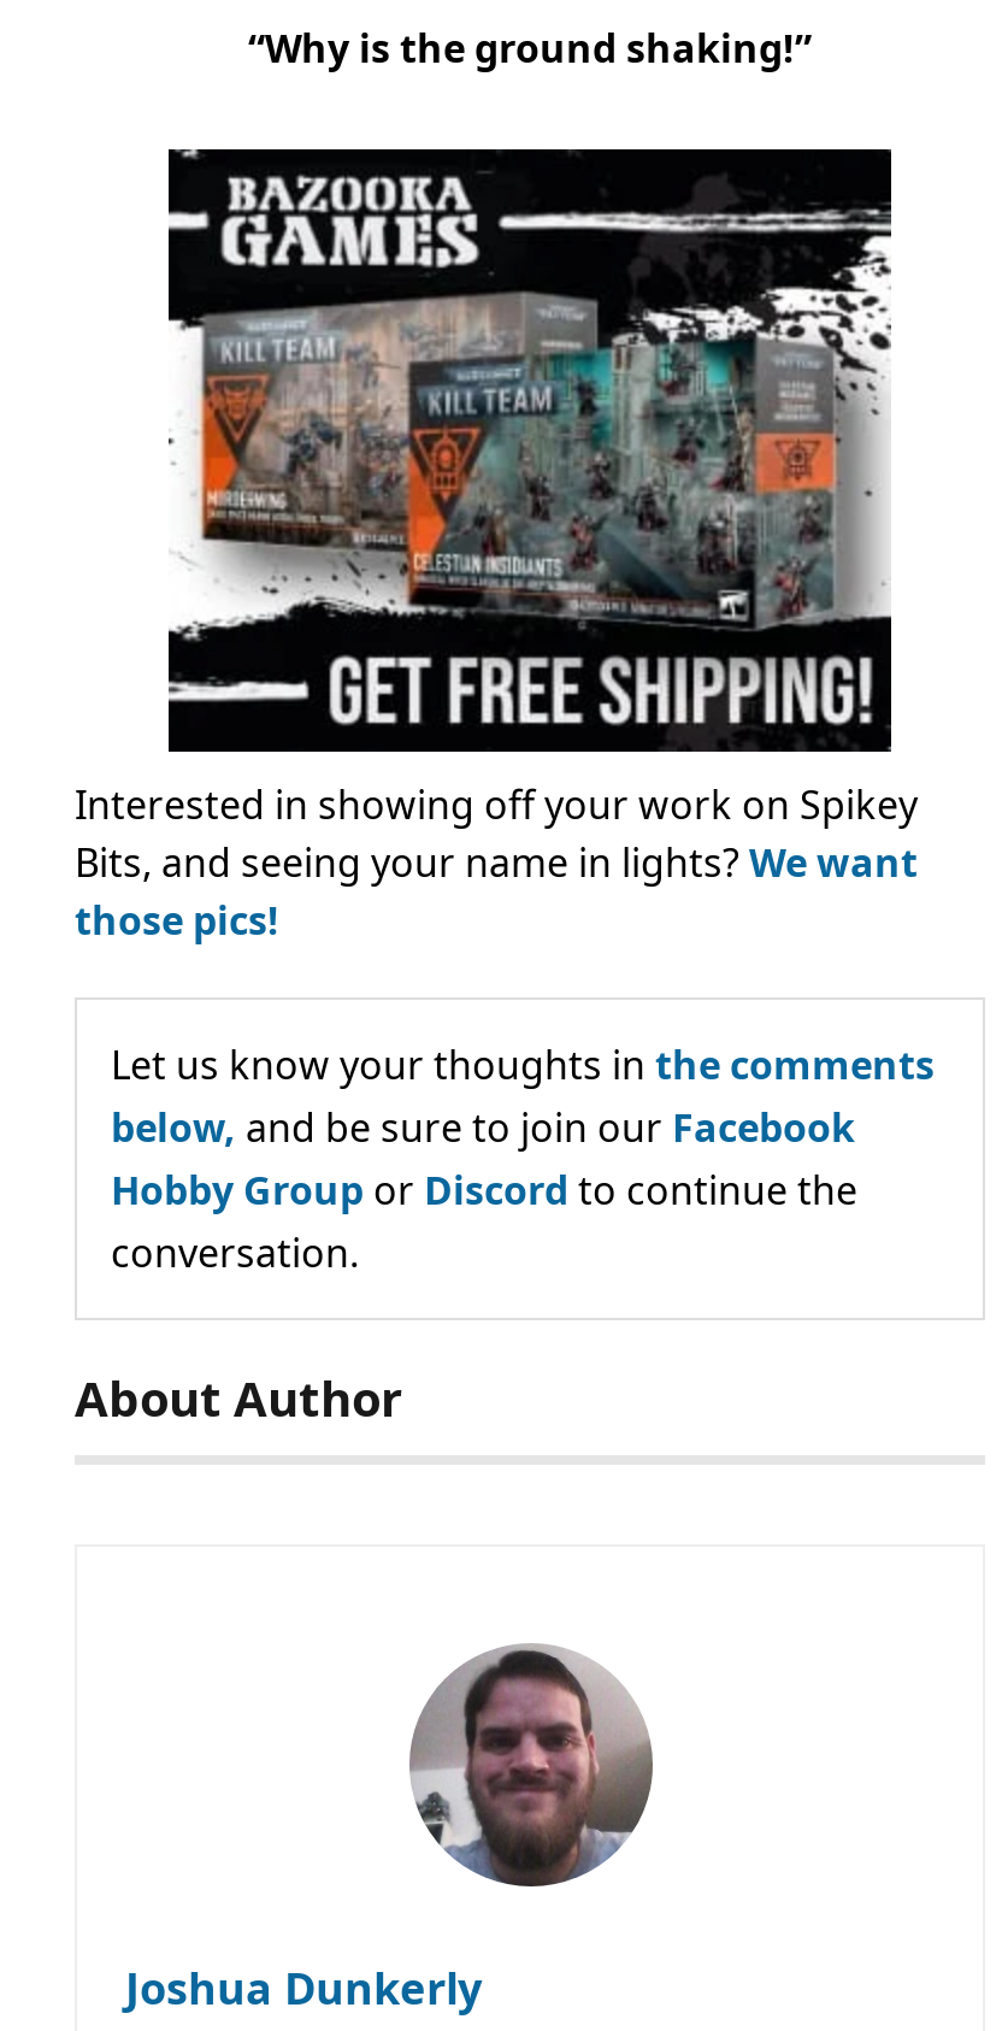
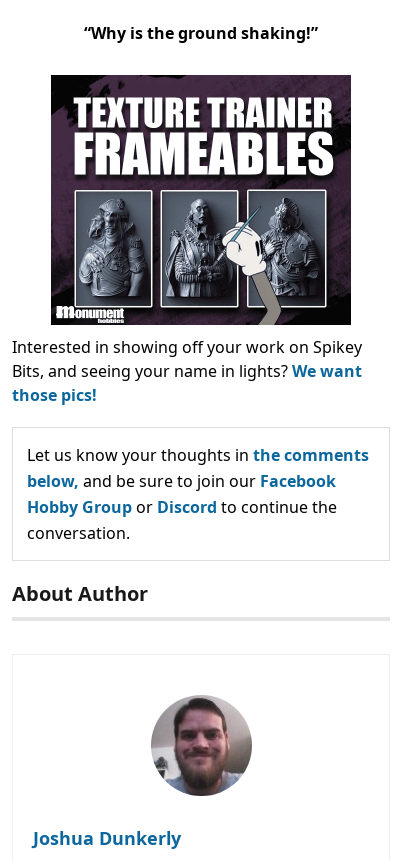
- [image]
+ [image]
